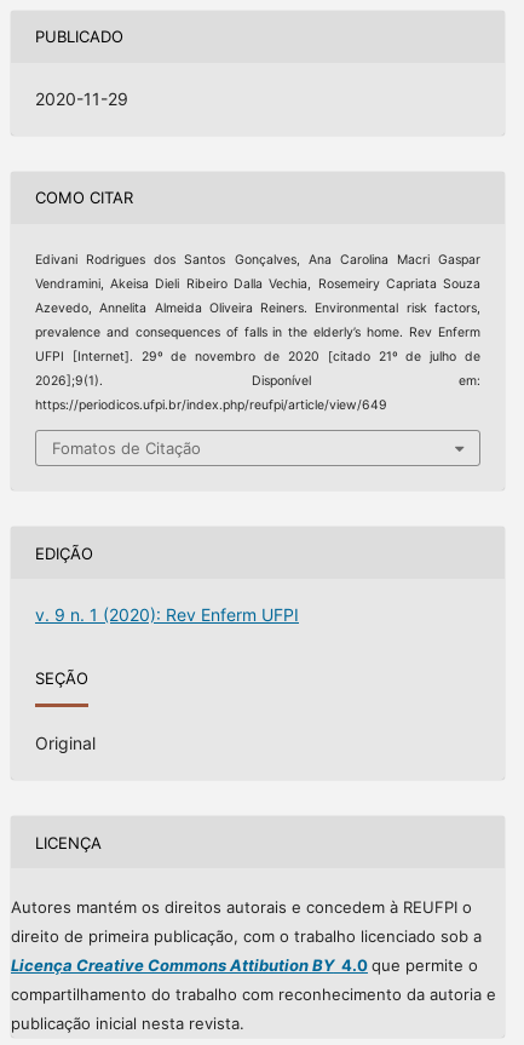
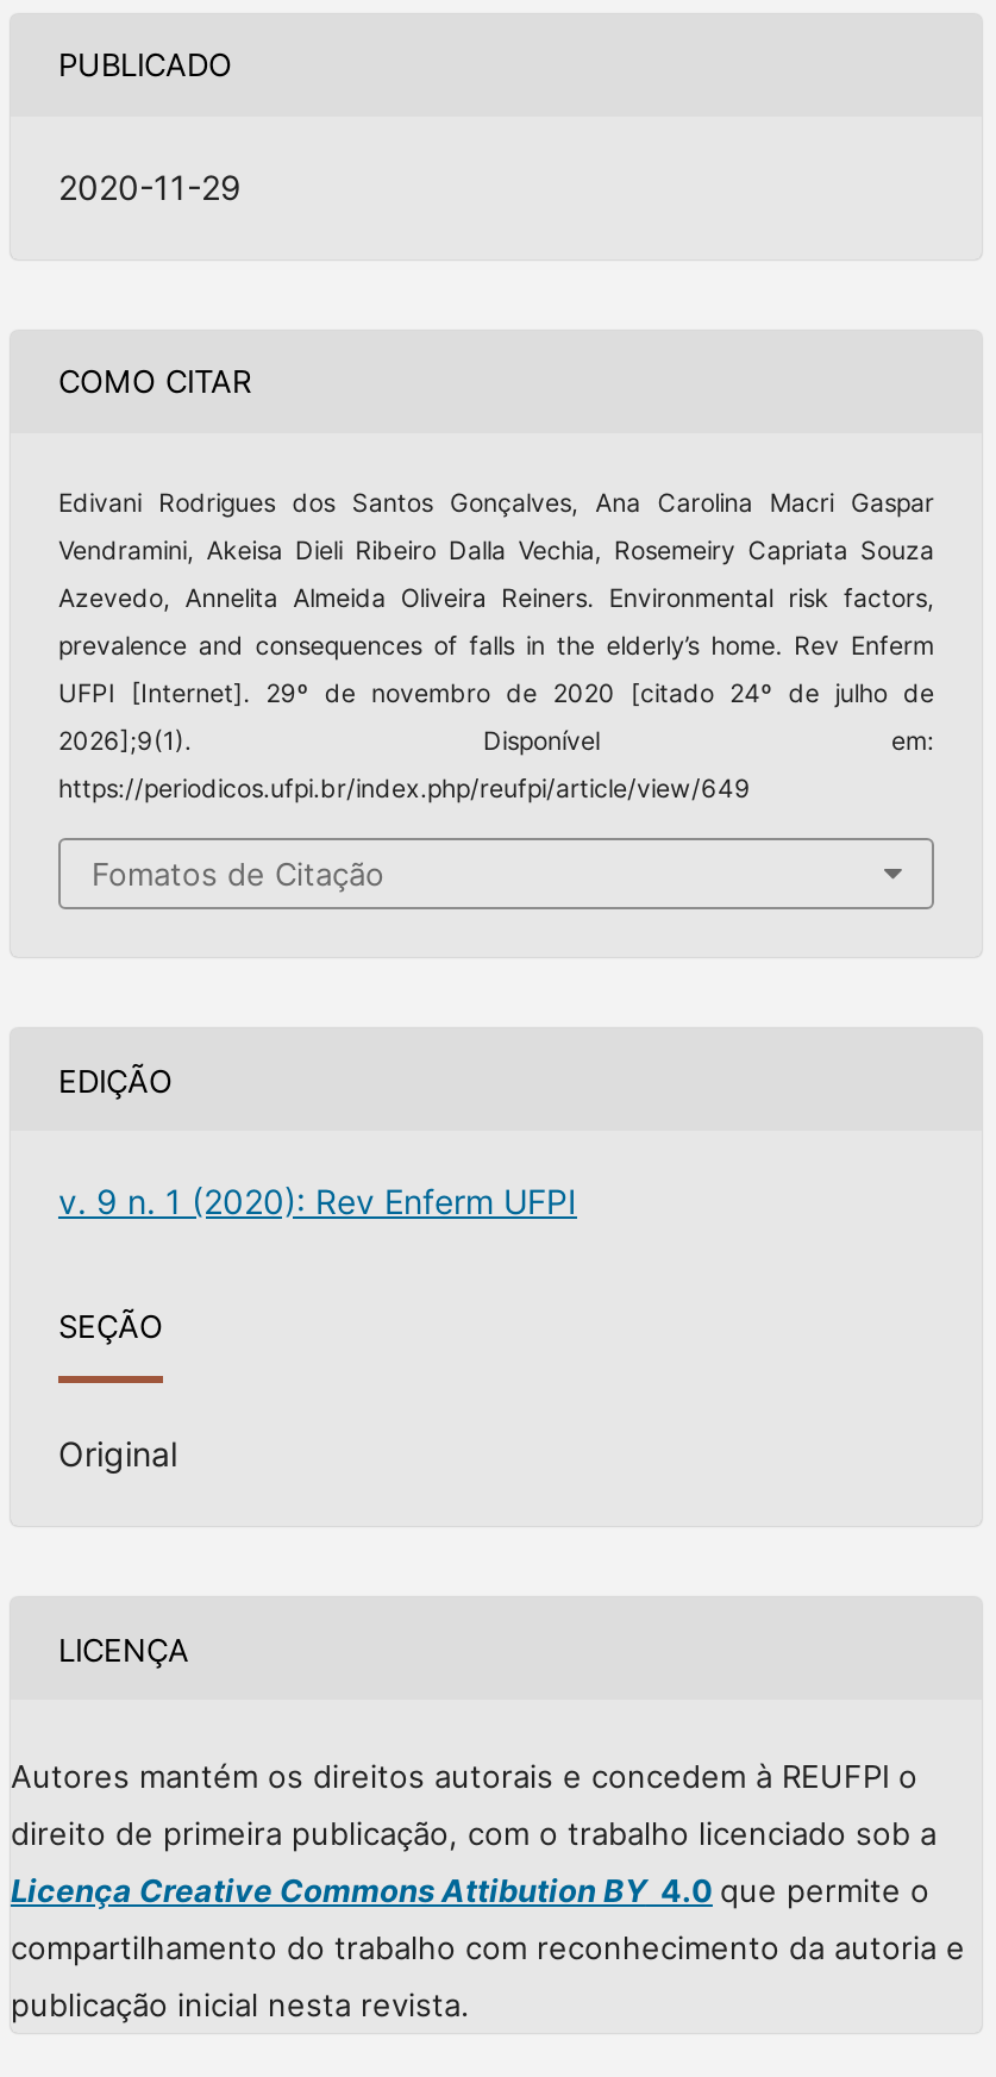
- UFPI [Internet]. 29º de novembro de 2020 [citado 21º de julho de
+ UFPI [Internet]. 29º de novembro de 2020 [citado 24º de julho de
